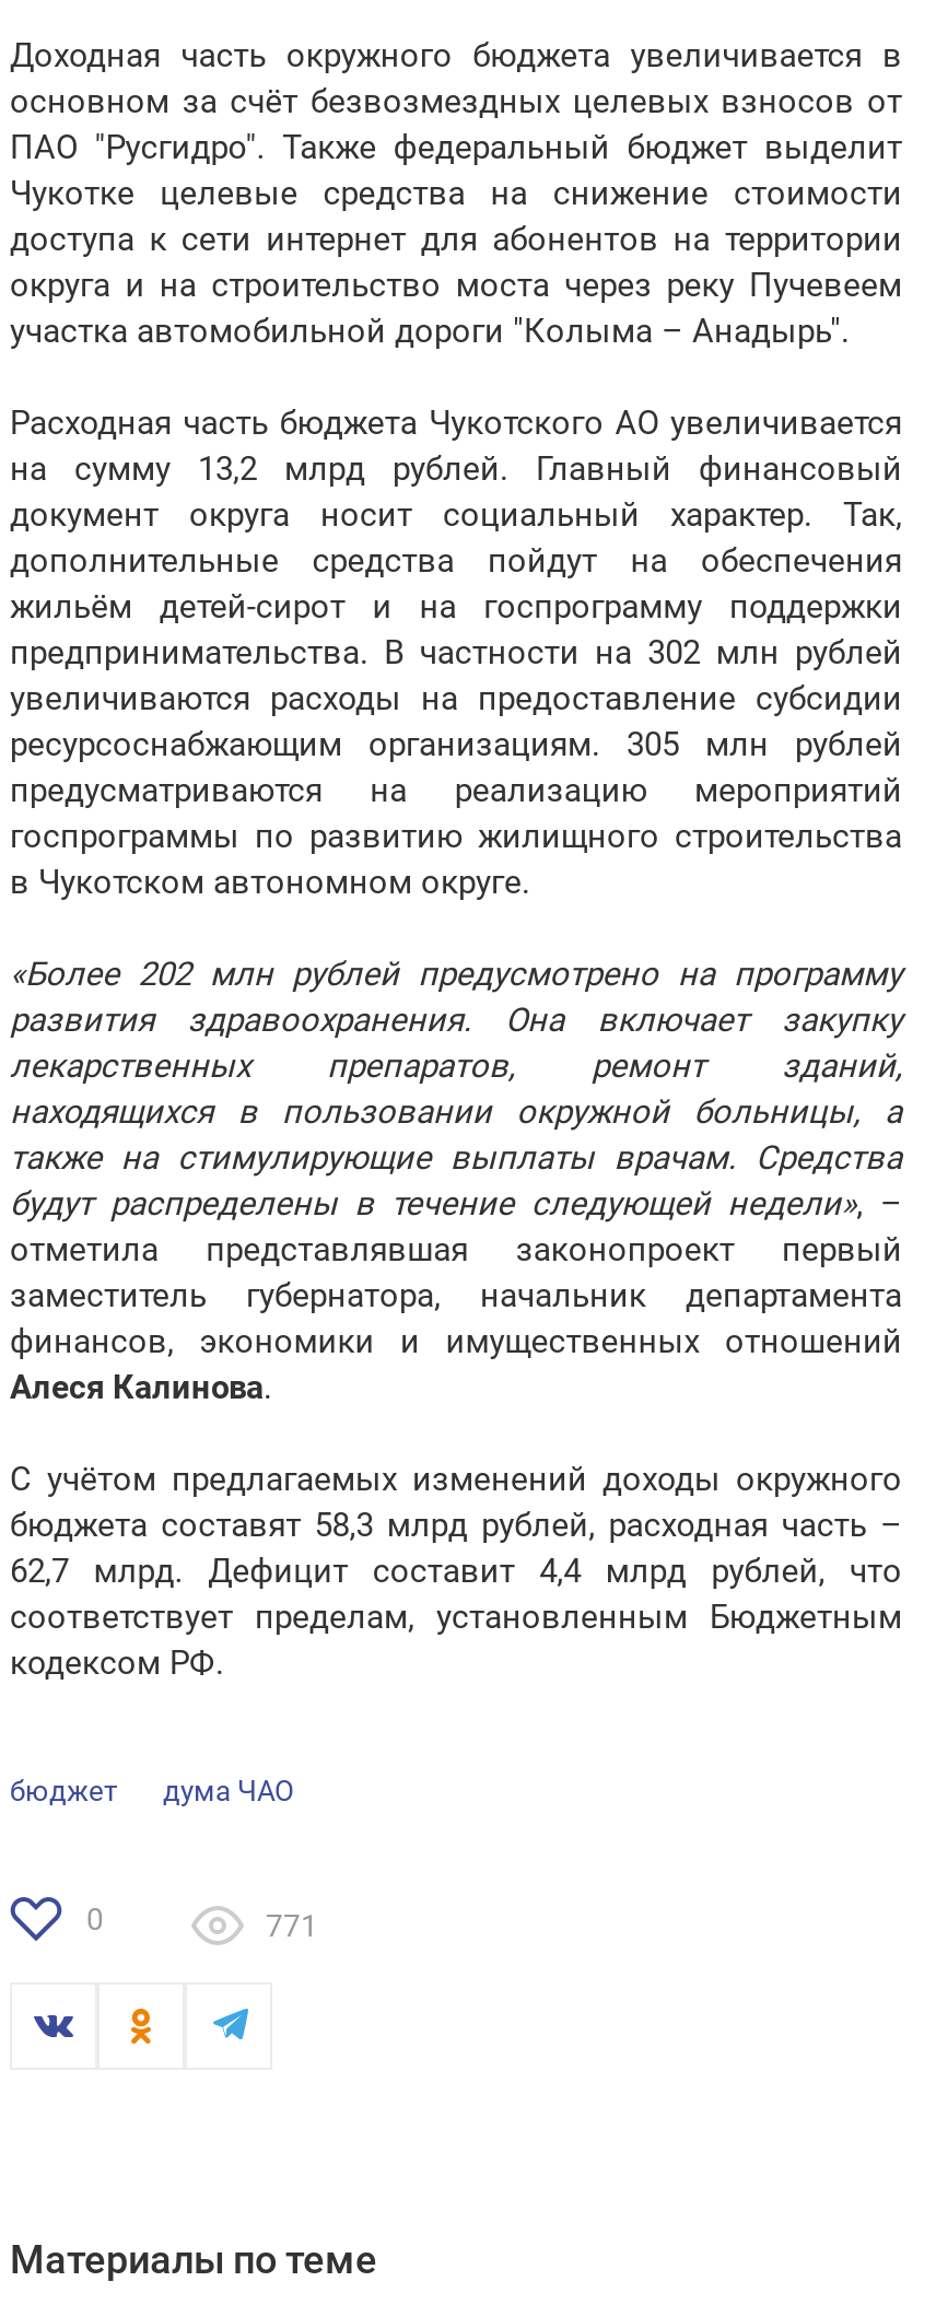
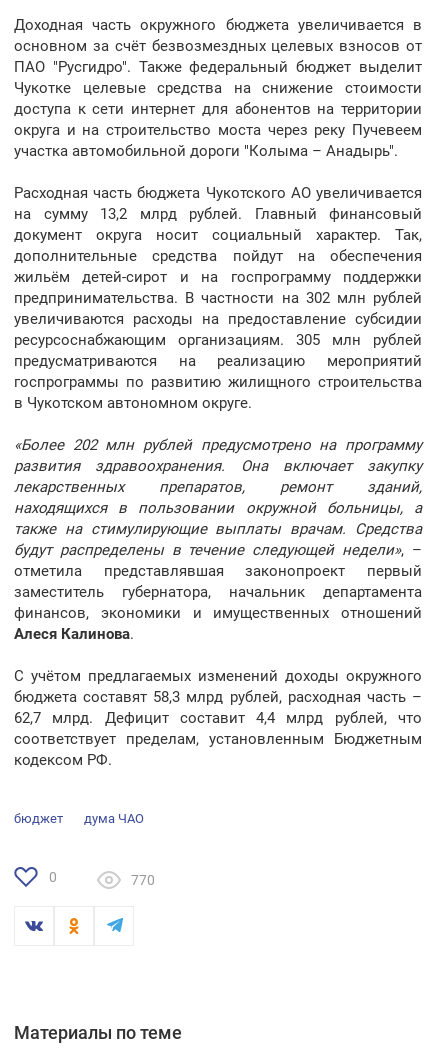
- 771
+ 770
